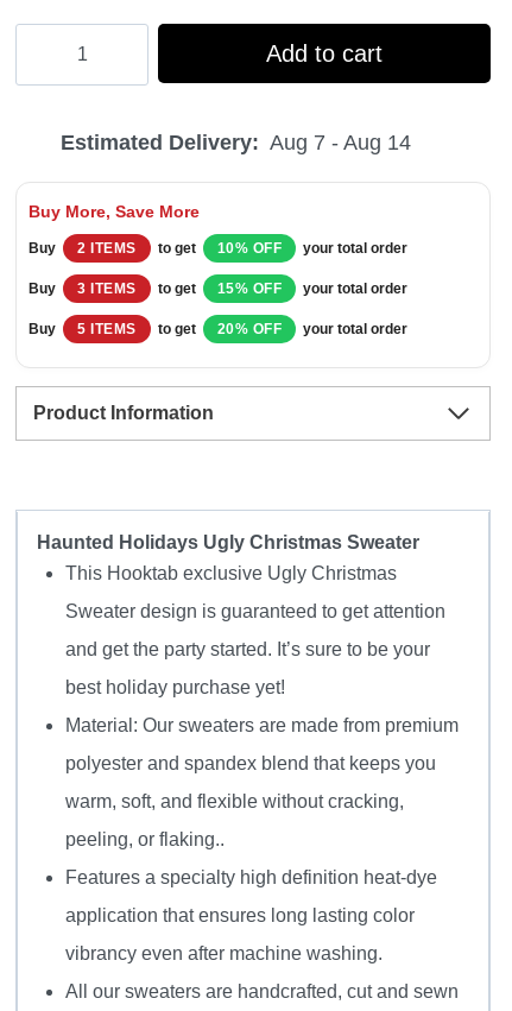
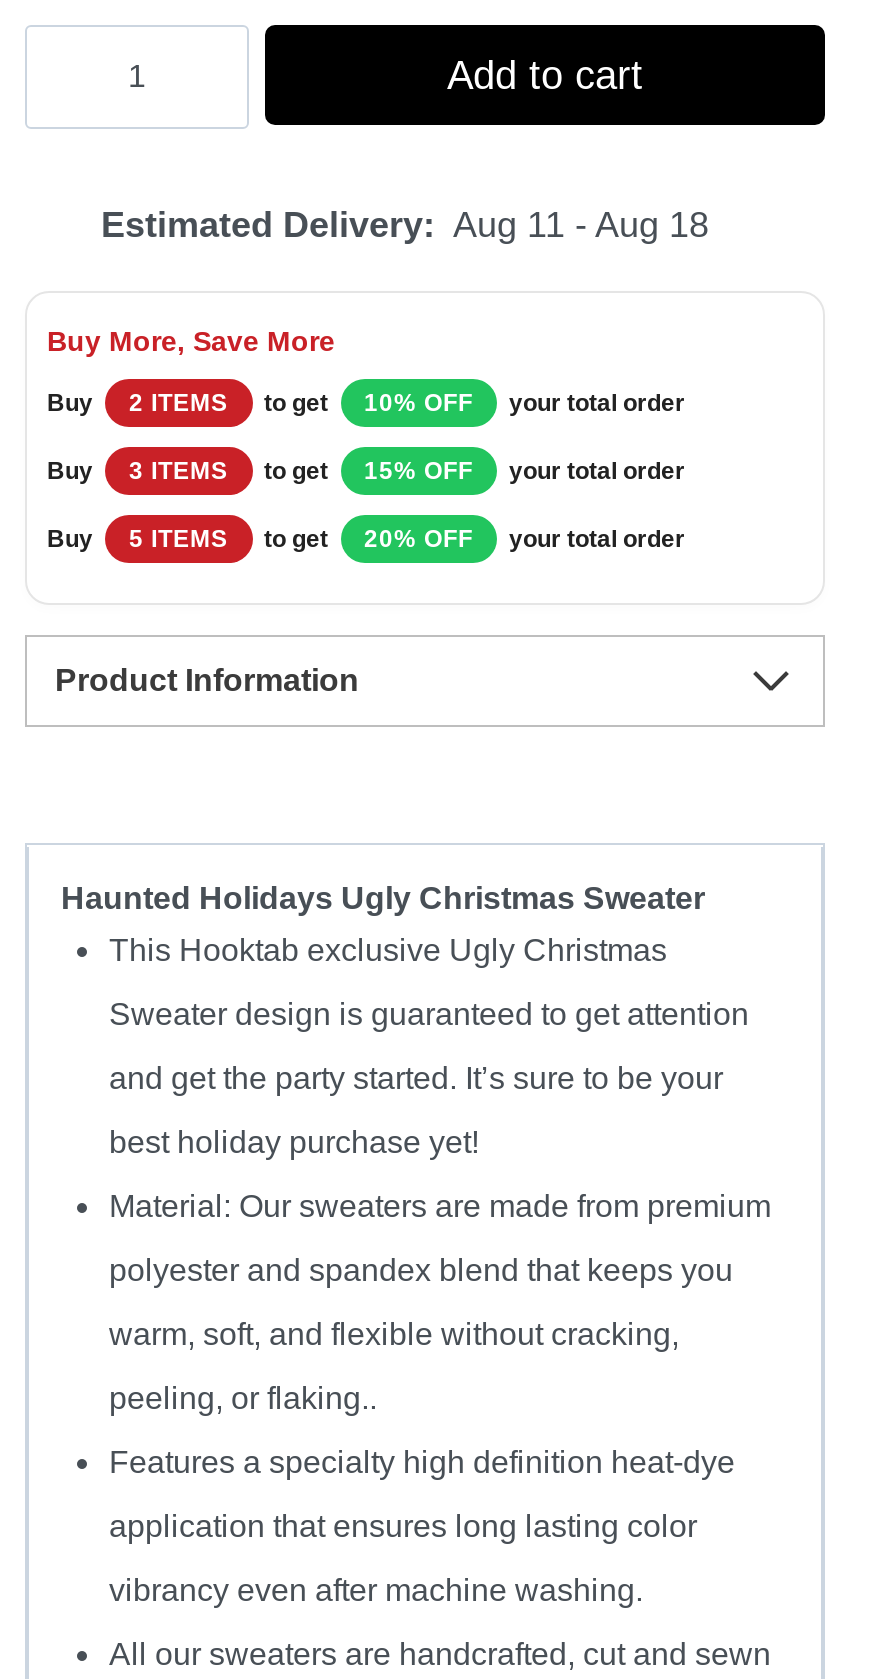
- Estimated Delivery: Aug 7 - Aug 14
+ Estimated Delivery: Aug 11 - Aug 18
